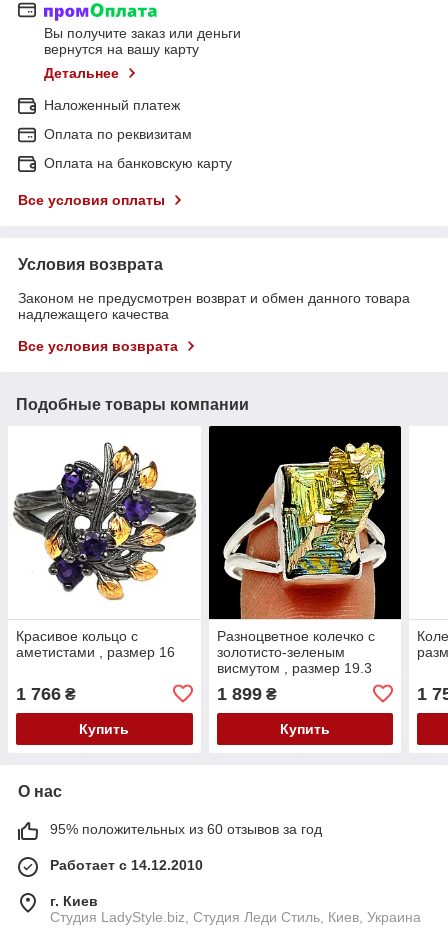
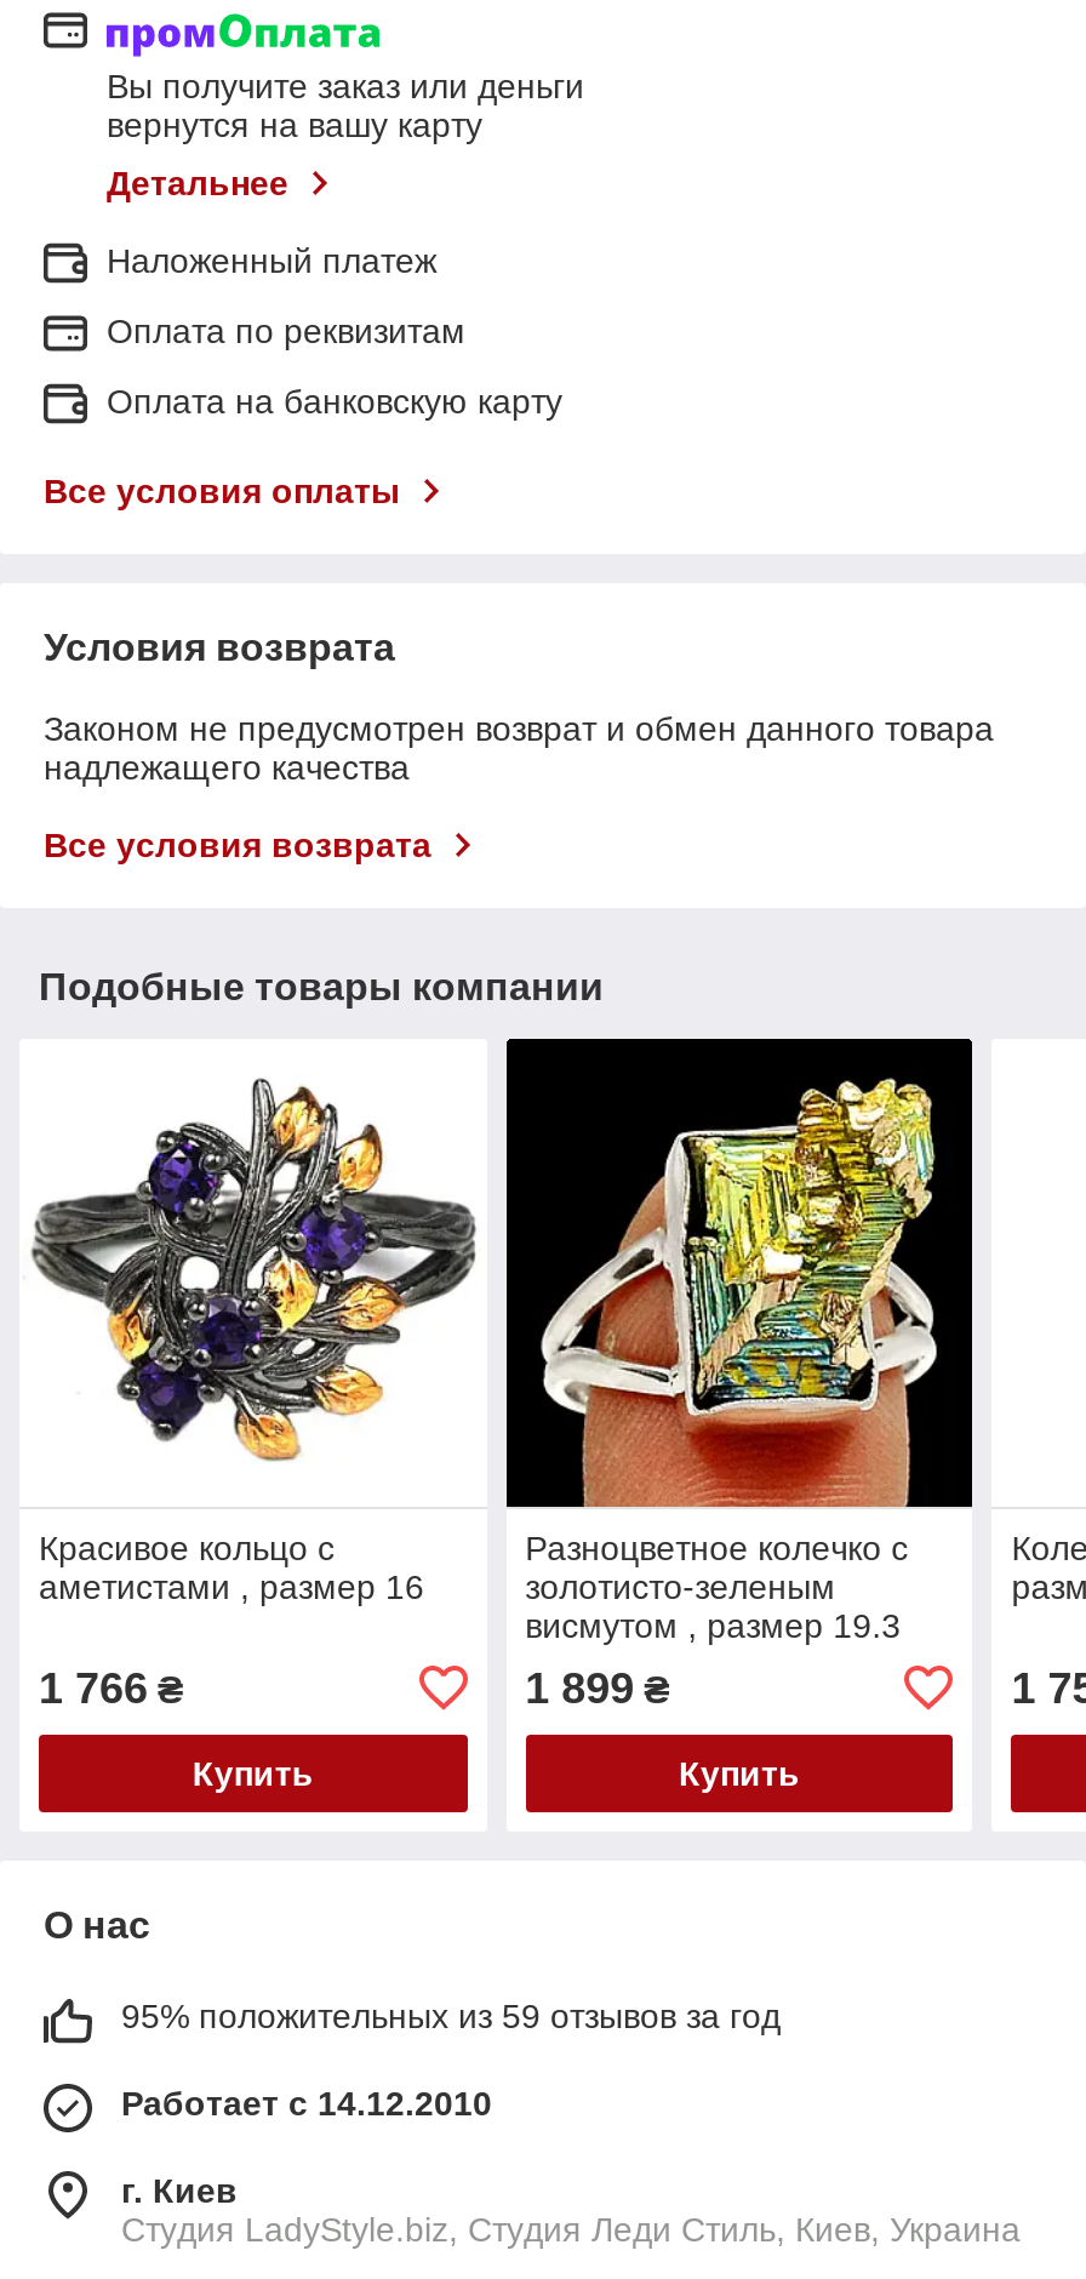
- 95% положительных из 60 отзывов за год
+ 95% положительных из 59 отзывов за год
